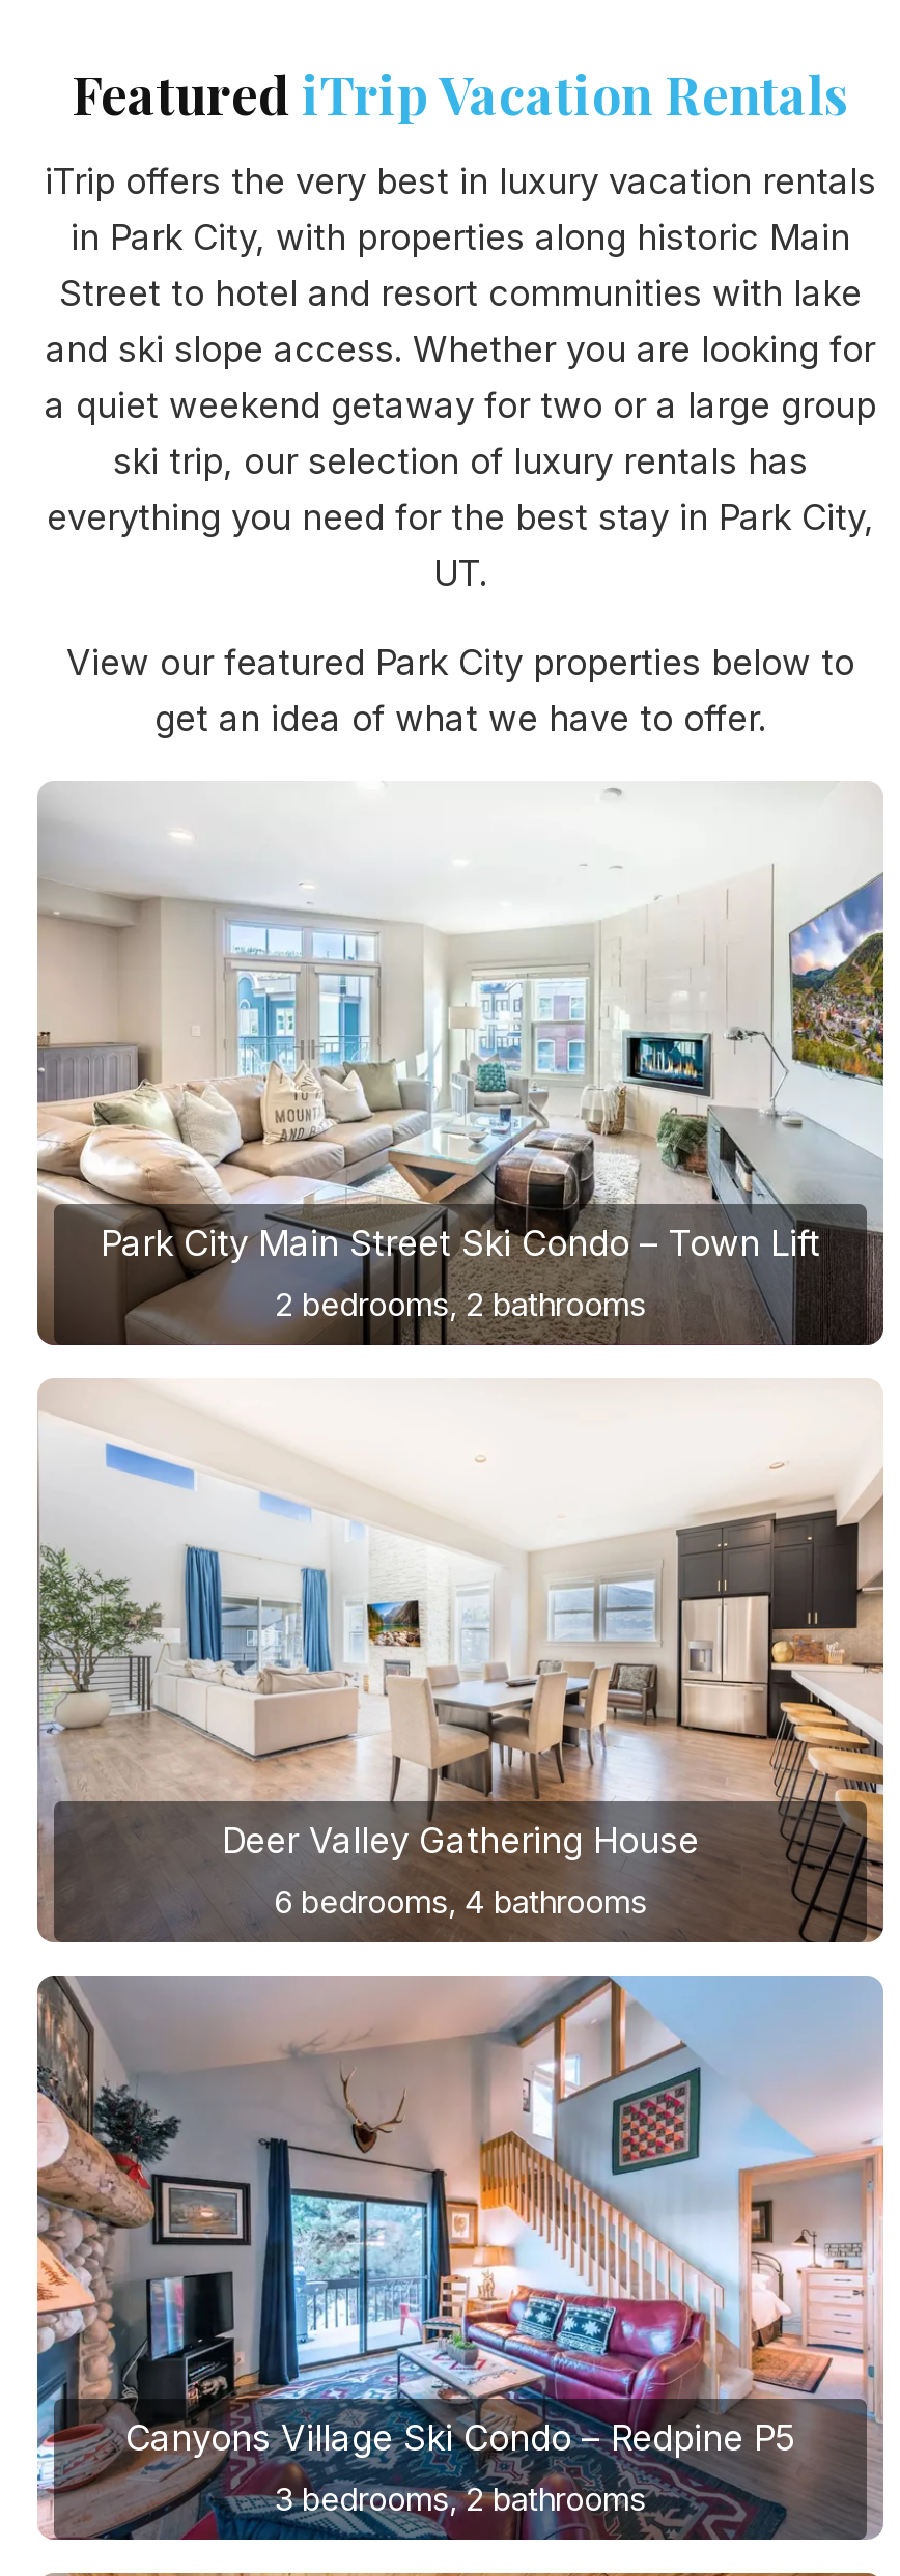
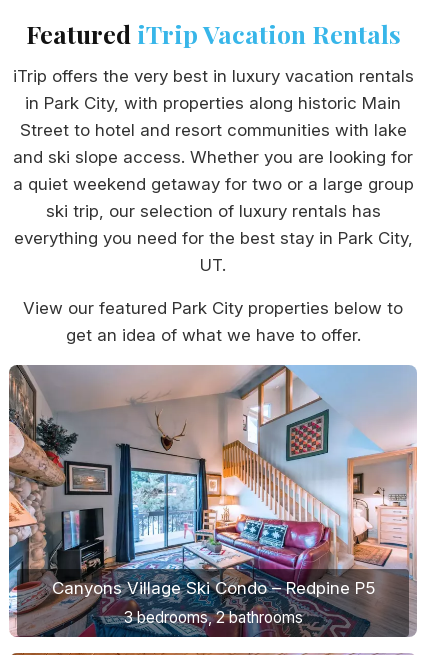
- [image]
- Park City Main Street Ski Condo – Town Lift
- 2 bedrooms, 2 bathrooms

- [image]
- Deer Valley Gathering House
- 6 bedrooms, 4 bathrooms
